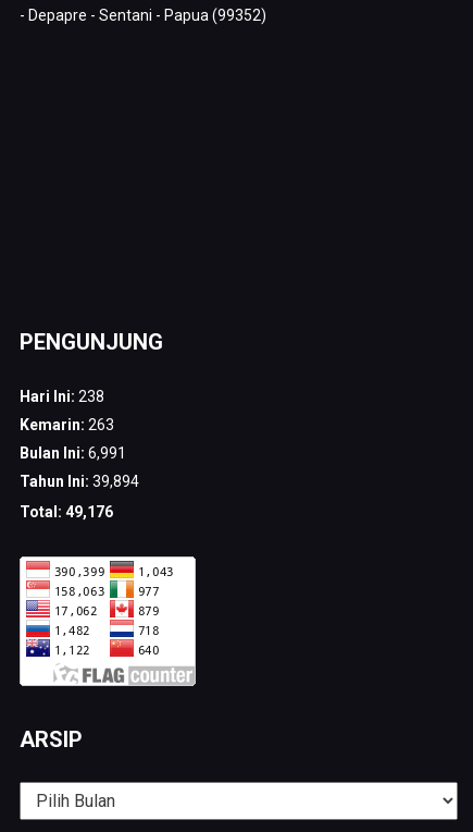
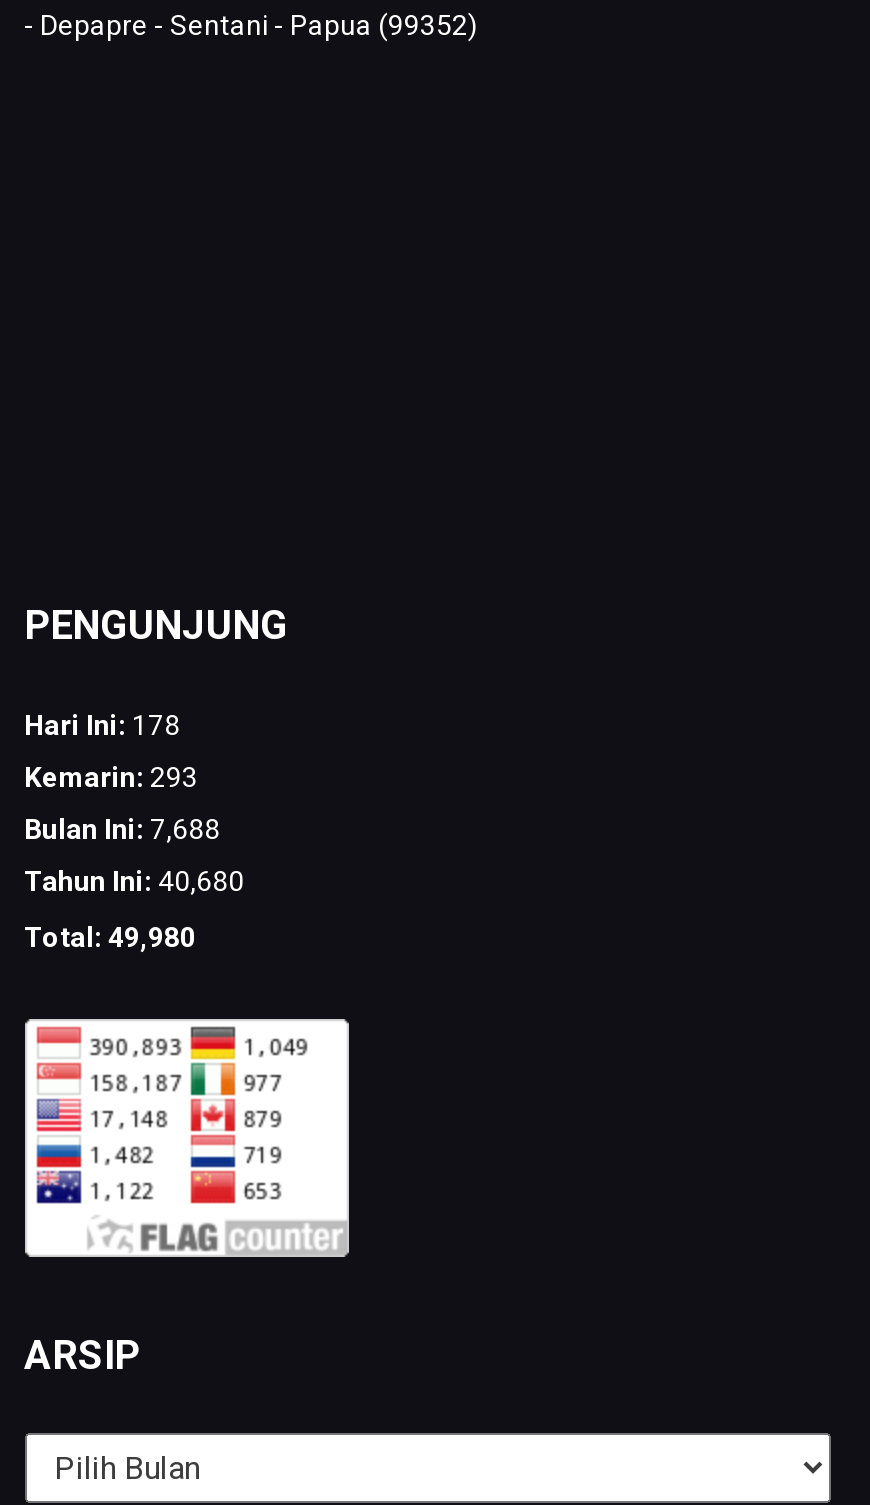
- Hari Ini: 238
+ Hari Ini: 178

- Kemarin: 263
+ Kemarin: 293

- Bulan Ini: 6,991
+ Bulan Ini: 7,688

- Tahun Ini: 39,894
+ Tahun Ini: 40,680

- Total: 49,176
+ Total: 49,980
